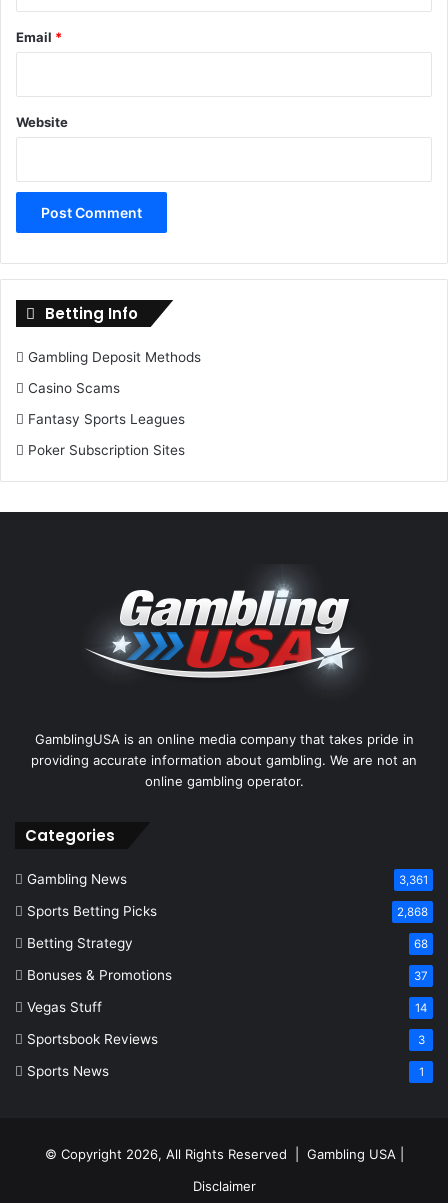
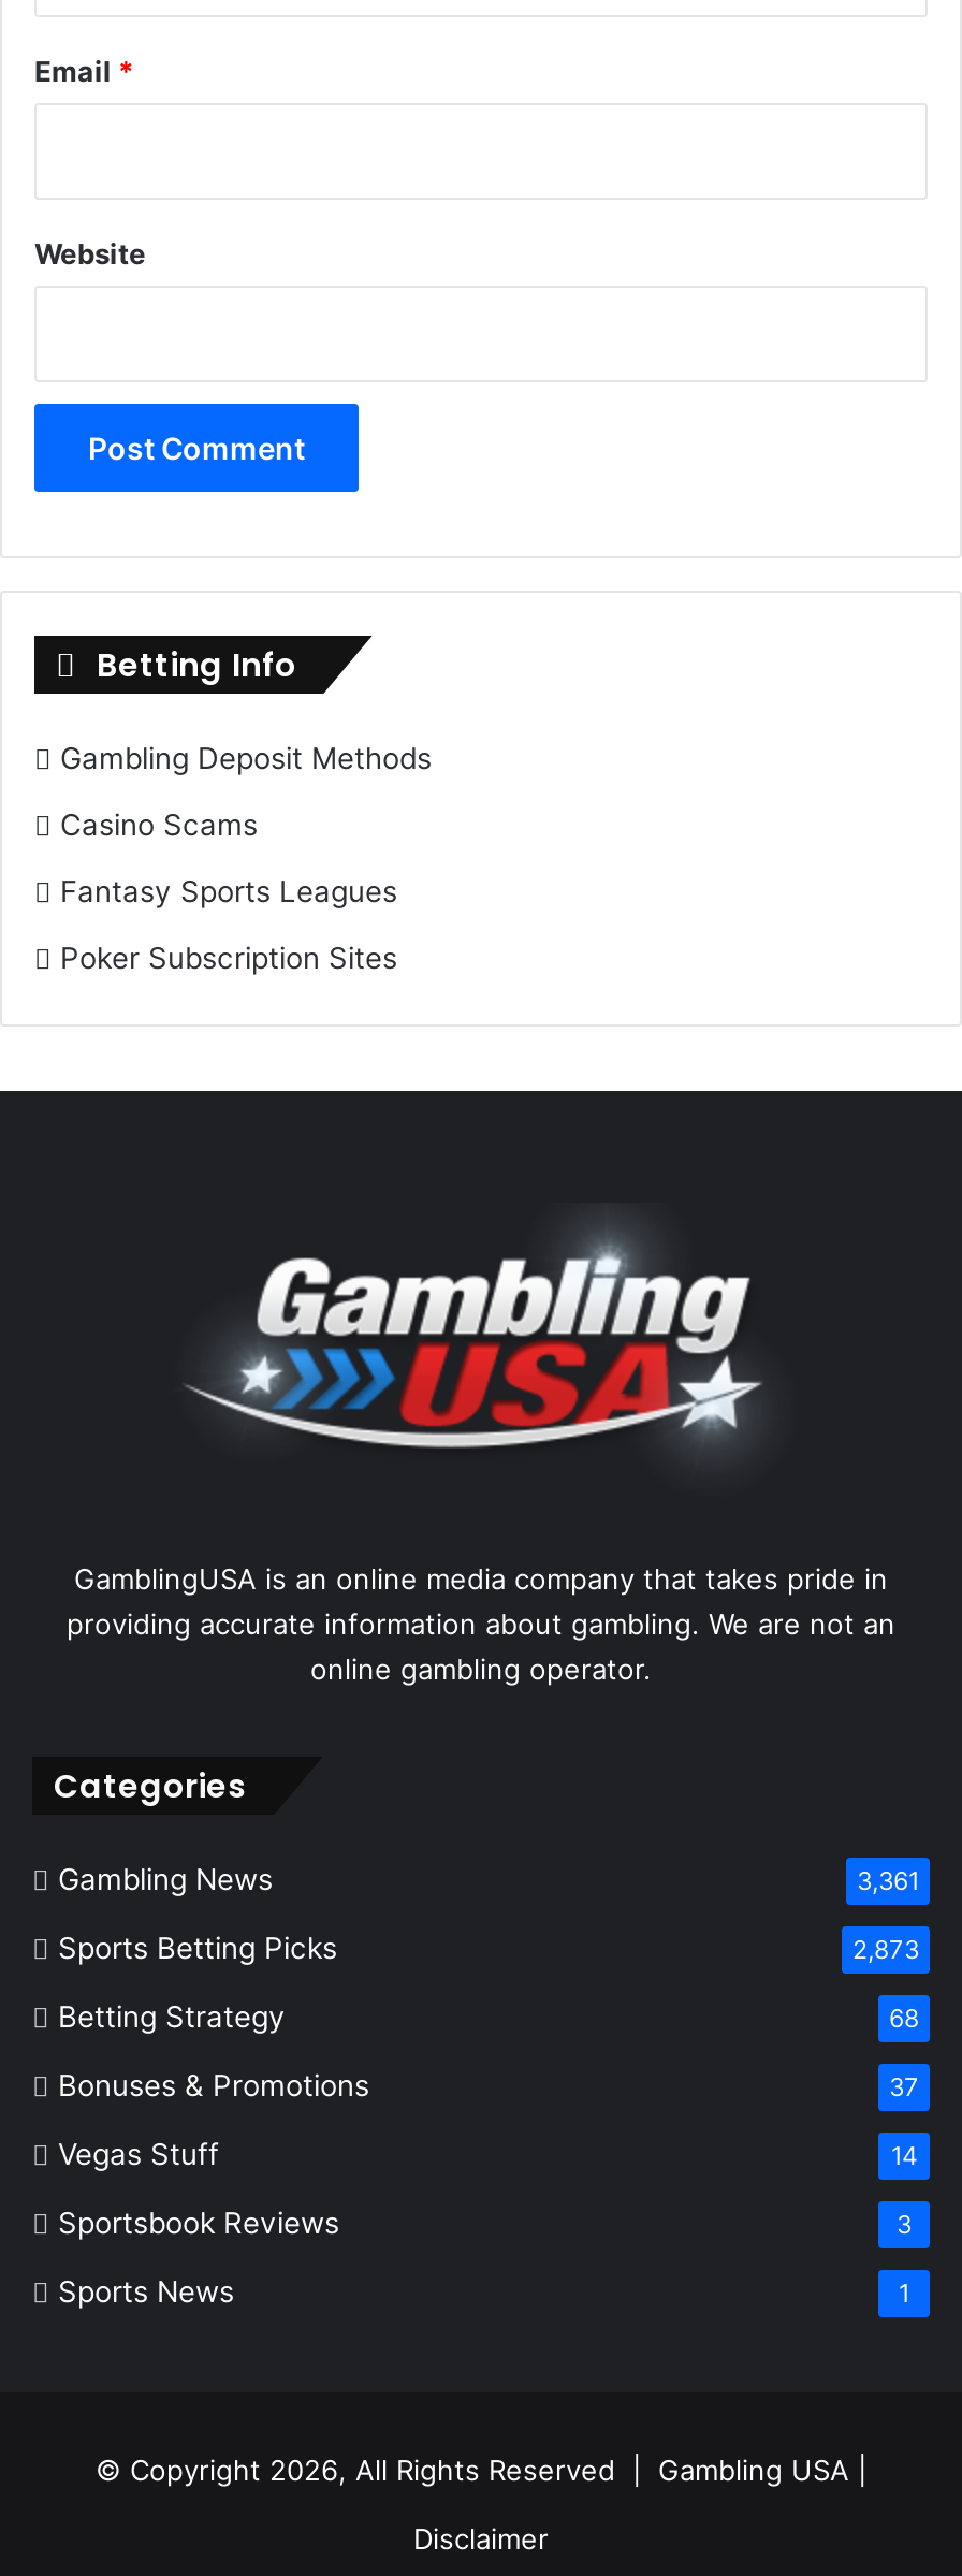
- 2,868
+ 2,873
